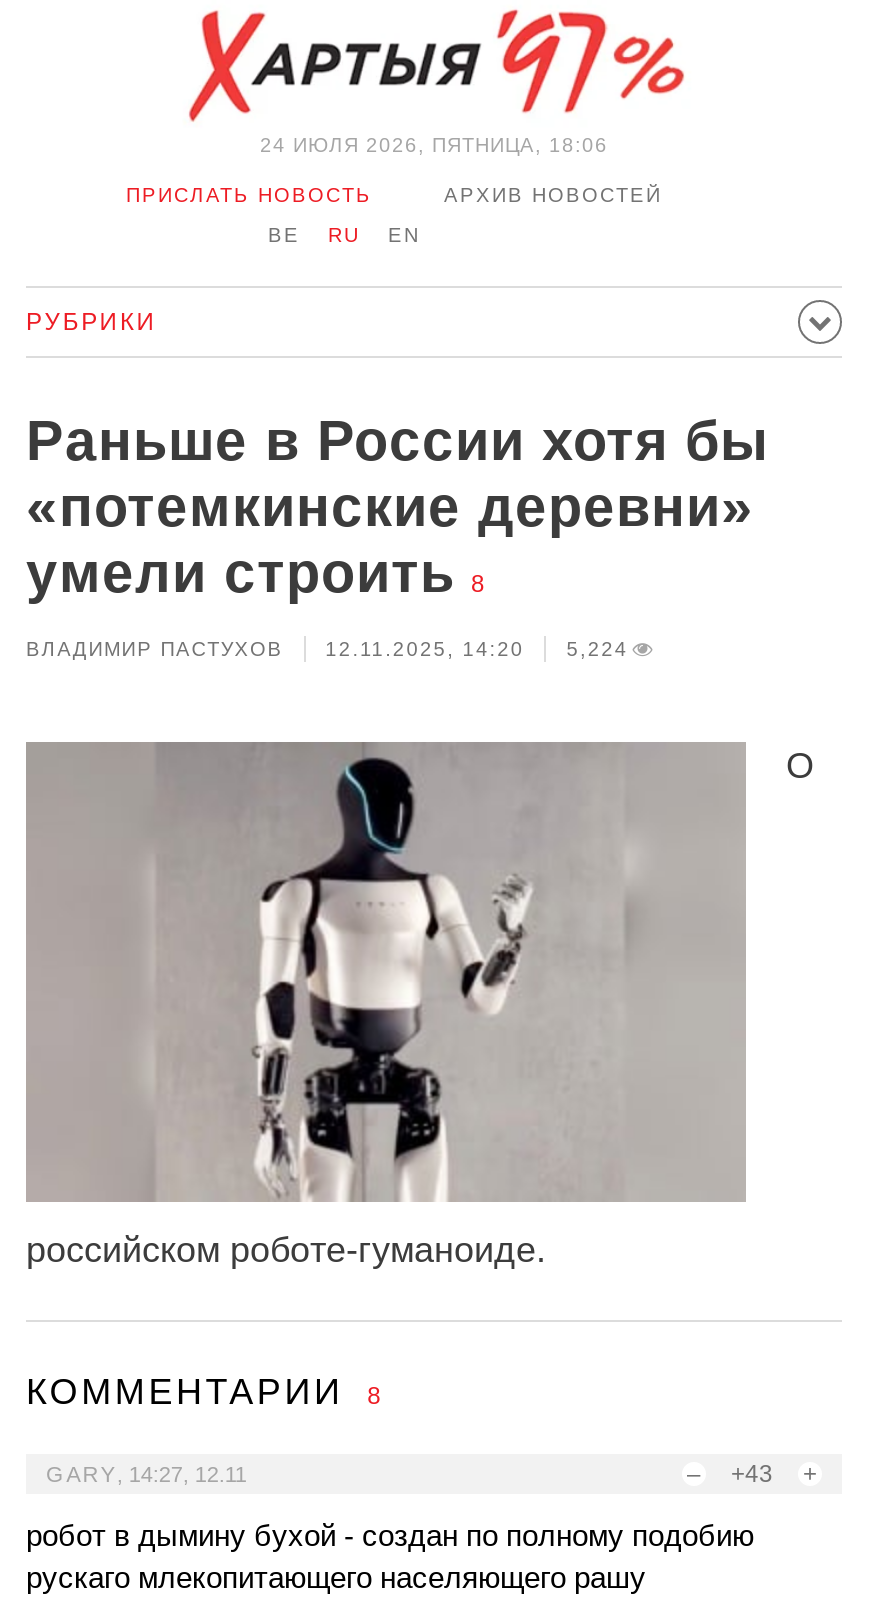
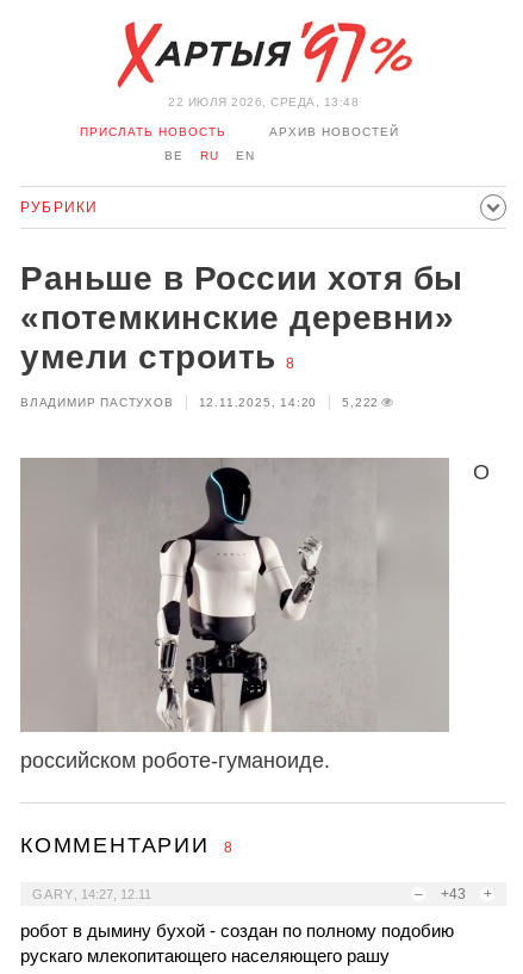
- 24 ИЮЛЯ 2026, ПЯТНИЦА, 18:06
+ 22 ИЮЛЯ 2026, СРЕДА, 13:48

- 5,224
+ 5,222
